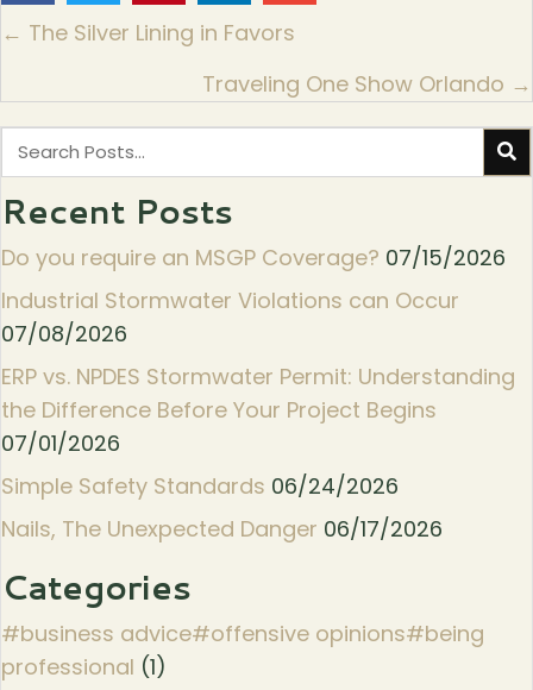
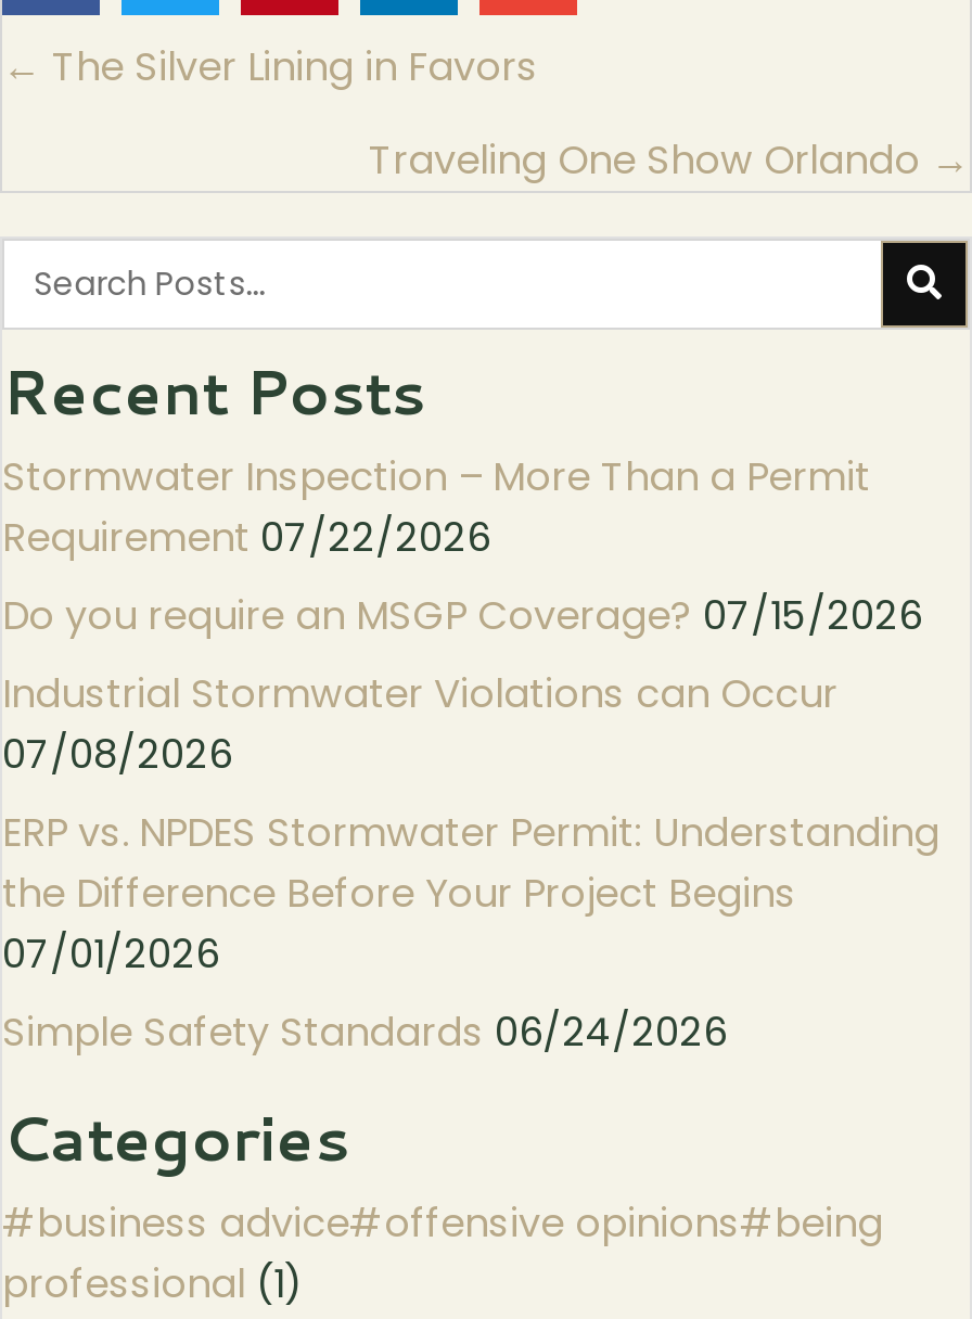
+ Stormwater Inspection – More Than a Permit
+ Requirement 07/22/2026

moved down: Do you require an MSGP Coverage? 07/15/2026 | Industrial Stormwater Violations can Occur | 07/08/2026 | ERP vs. NPDES Stormwater Permit: Understanding | the Difference Before Your Project Begins | 07/01/2026 | Simple Safety Standards 06/24/2026

- Nails, The Unexpected Danger 06/17/2026
